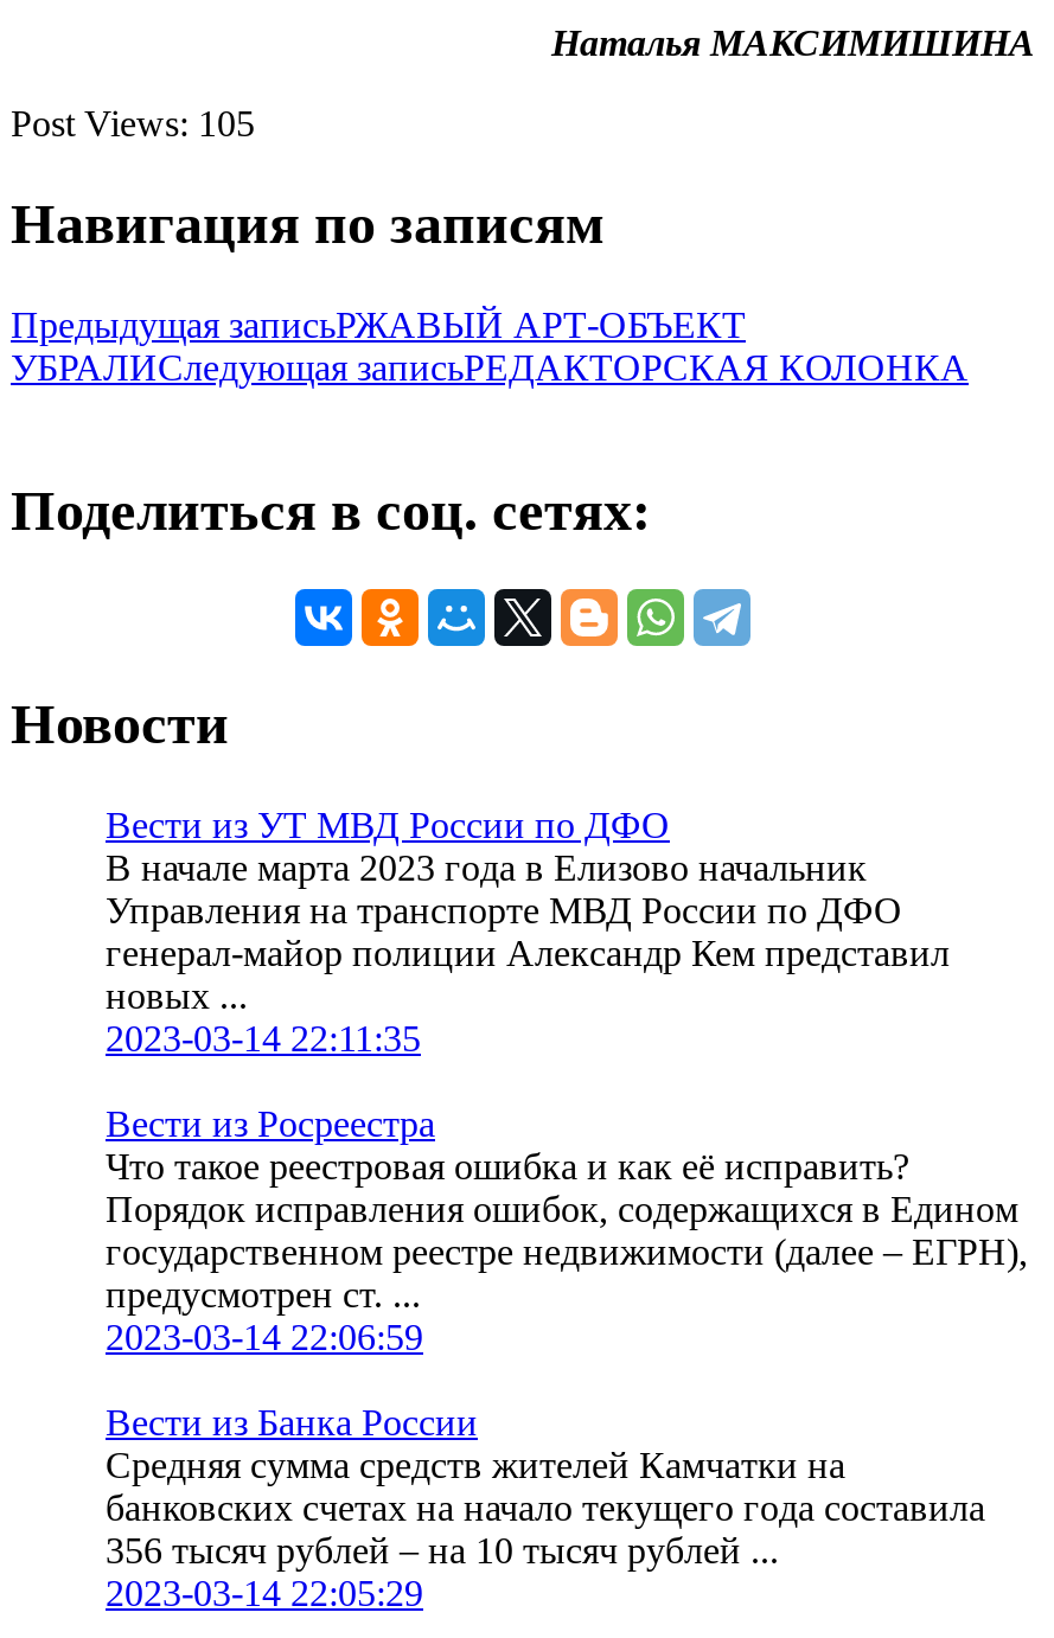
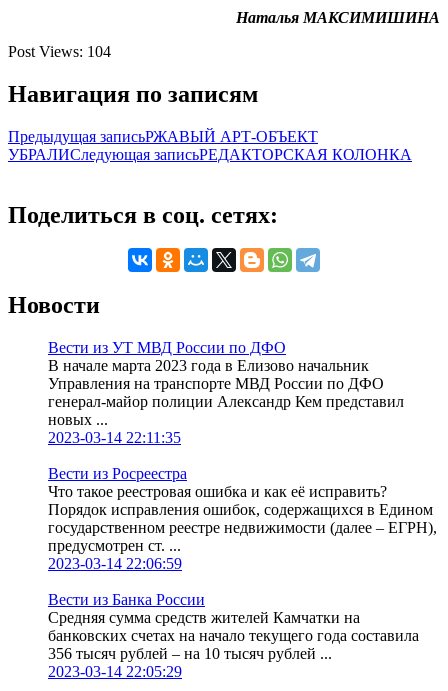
- Post Views: 105
+ Post Views: 104
